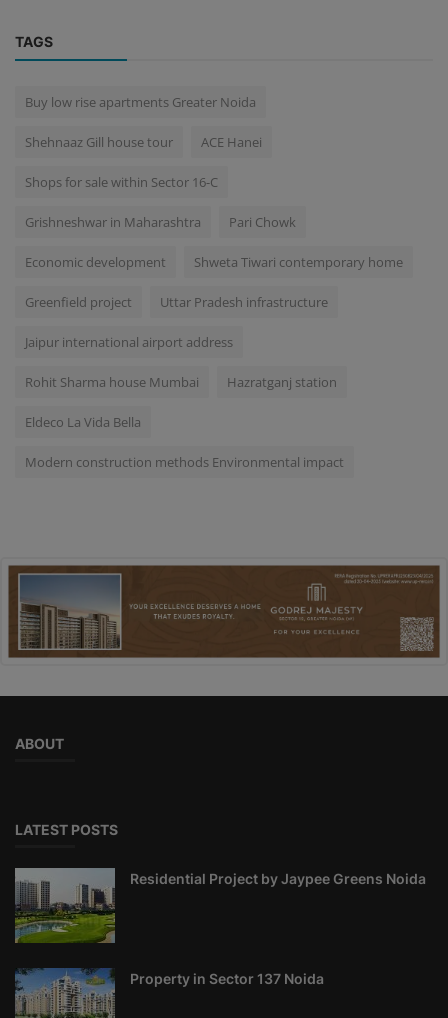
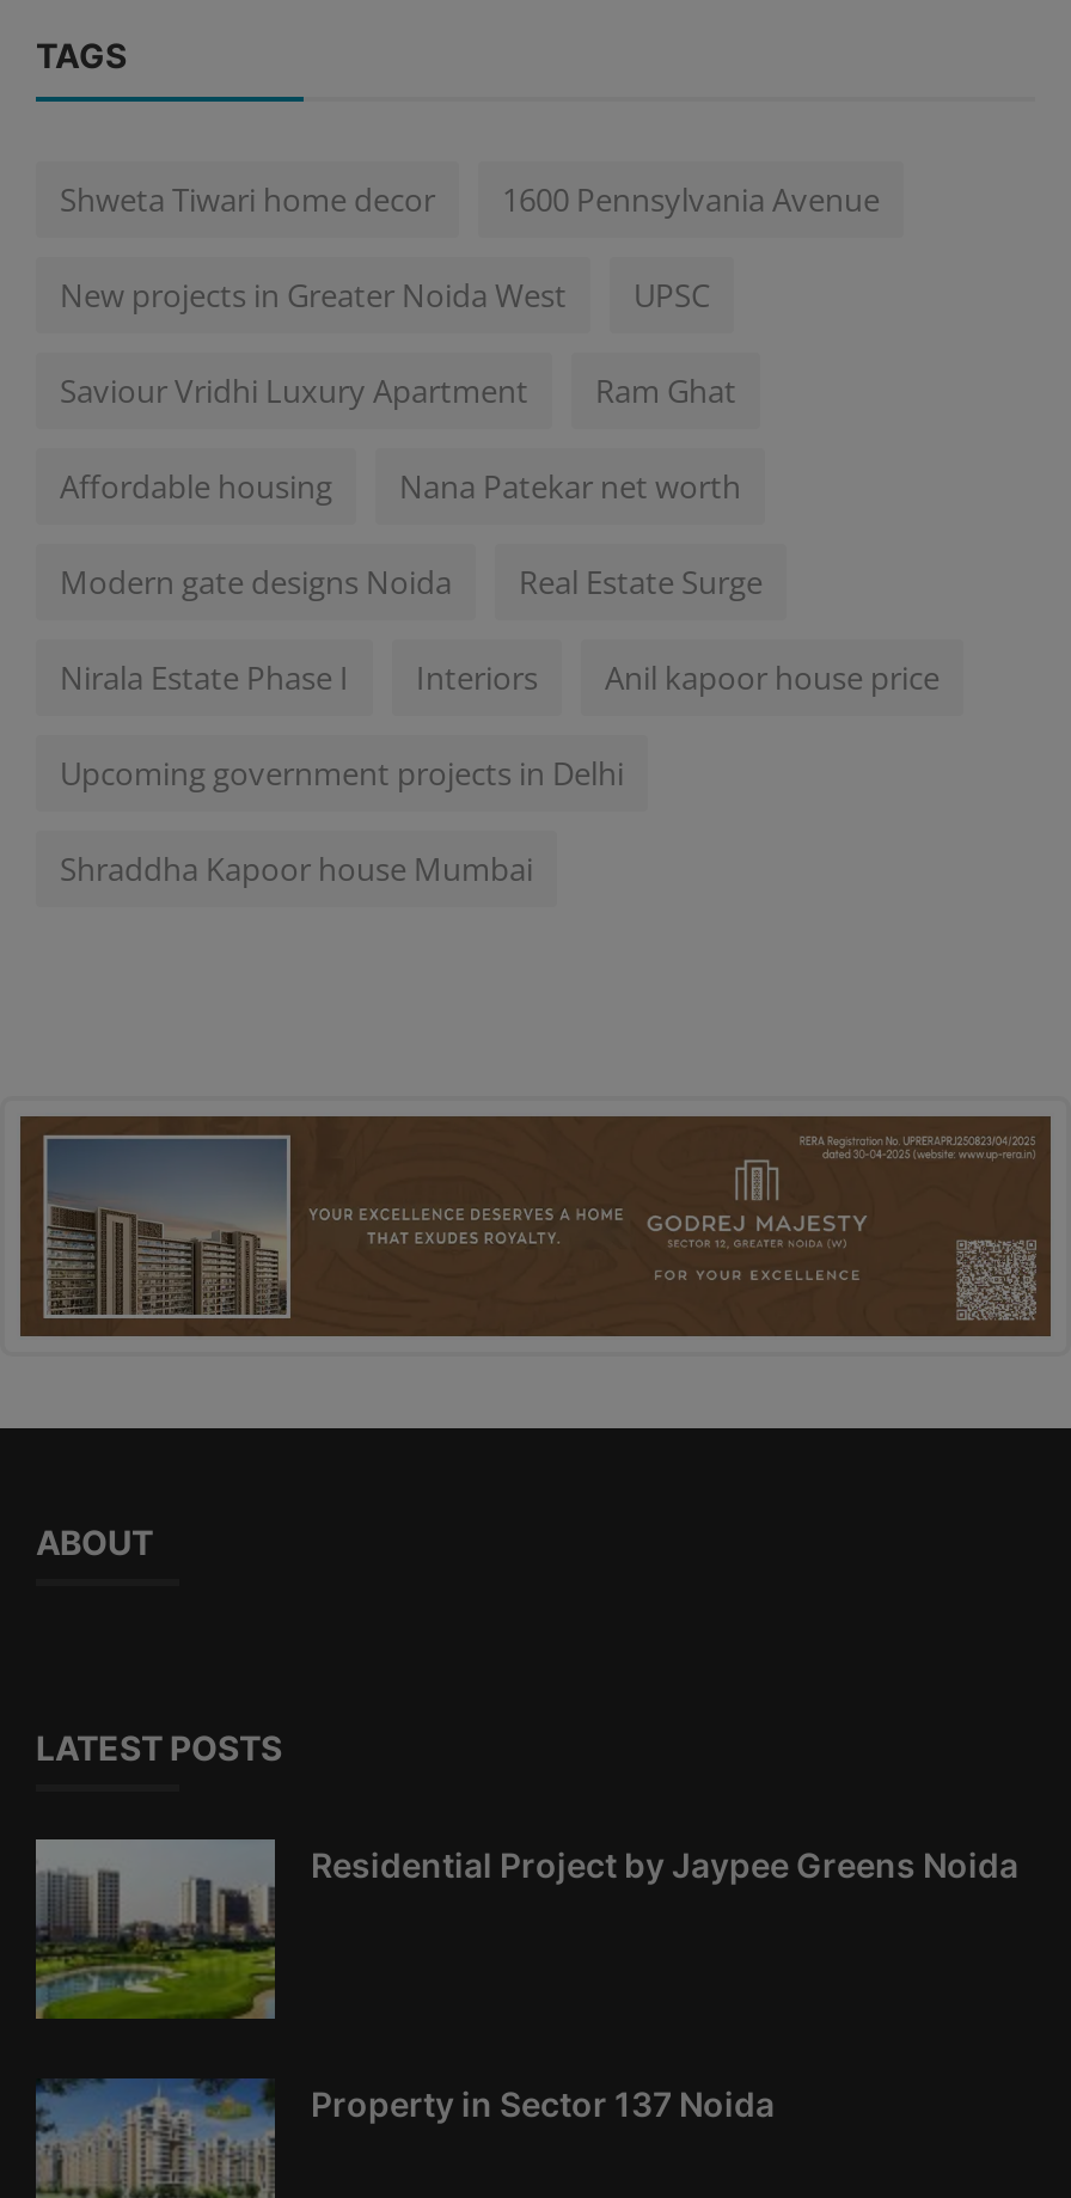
- Buy low rise apartments Greater Noida
- Shehnaaz Gill house tour
- ACE Hanei
- Shops for sale within Sector 16-C
- Grishneshwar in Maharashtra
- Pari Chowk
- Economic development
- Shweta Tiwari contemporary home
- Greenfield project
- Uttar Pradesh infrastructure
- Jaipur international airport address
- Rohit Sharma house Mumbai
- Hazratganj station
- Eldeco La Vida Bella
- Modern construction methods Environmental impact
+ Shweta Tiwari home decor
+ 1600 Pennsylvania Avenue
+ New projects in Greater Noida West
+ UPSC
+ Saviour Vridhi Luxury Apartment
+ Ram Ghat
+ Affordable housing
+ Nana Patekar net worth
+ Modern gate designs Noida
+ Real Estate Surge
+ Nirala Estate Phase I
+ Interiors
+ Anil kapoor house price
+ Upcoming government projects in Delhi
+ Shraddha Kapoor house Mumbai
